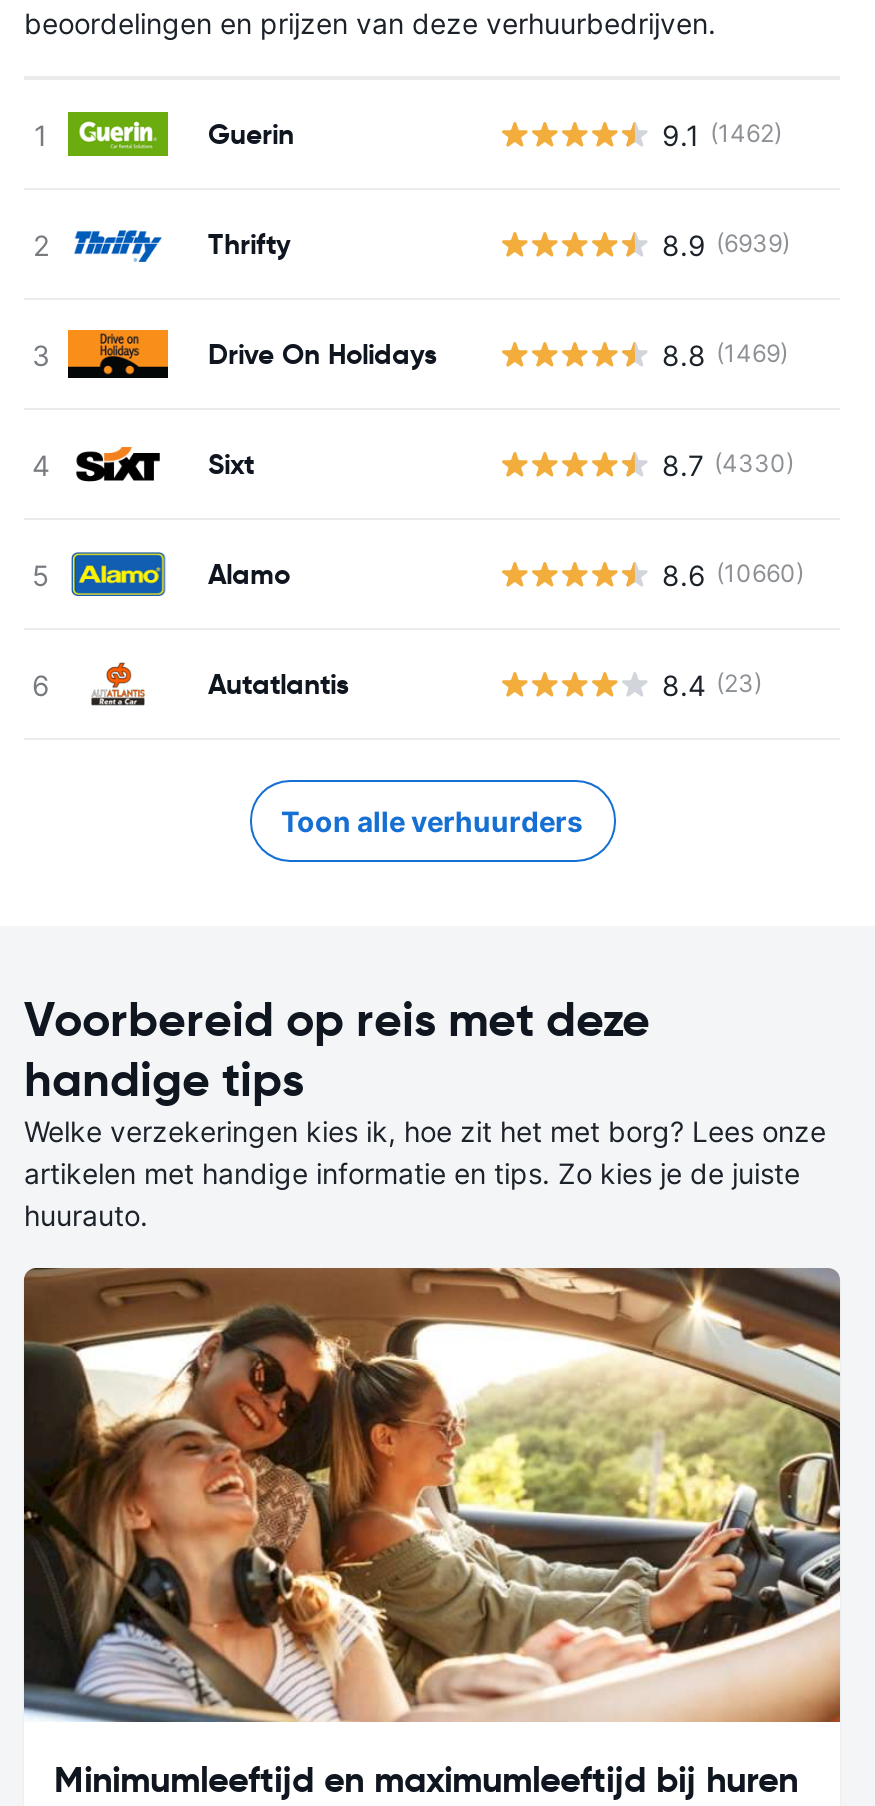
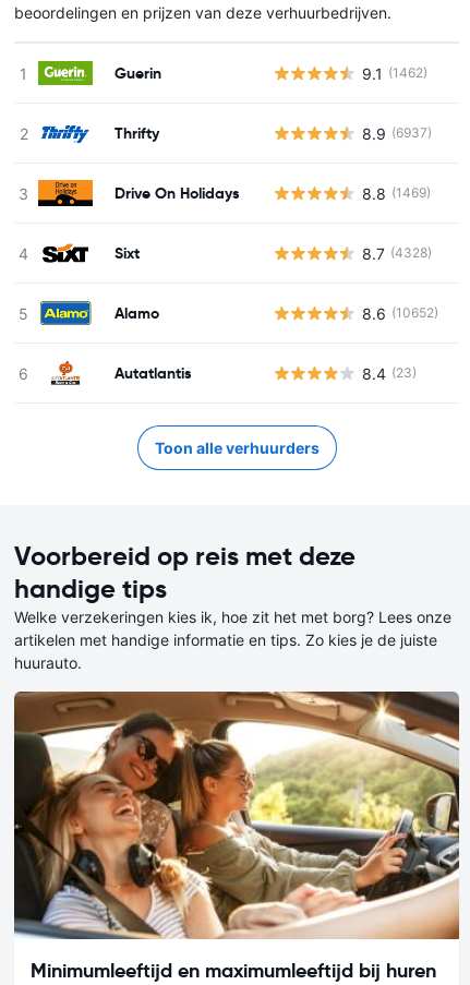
- 8.9 (6939)
+ 8.9 (6937)

- 8.7 (4330)
+ 8.7 (4328)

- 8.6 (10660)
+ 8.6 (10652)
